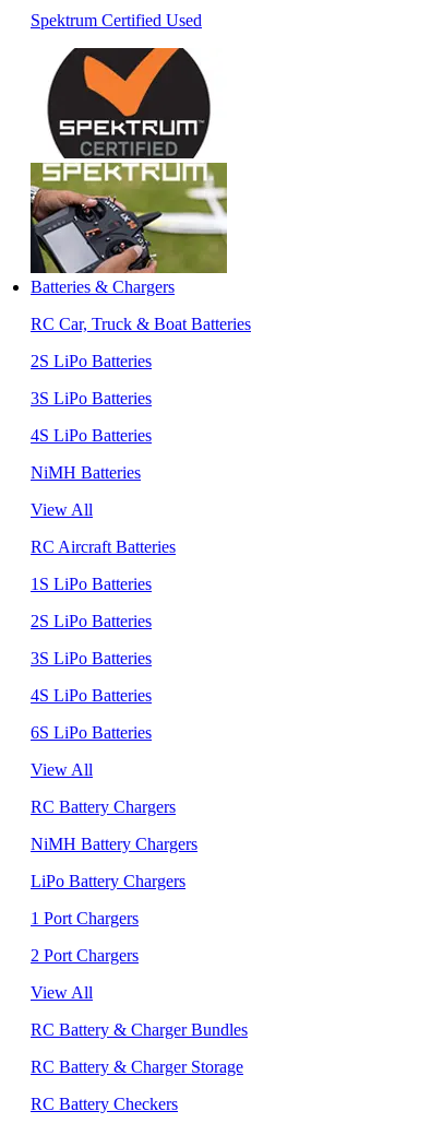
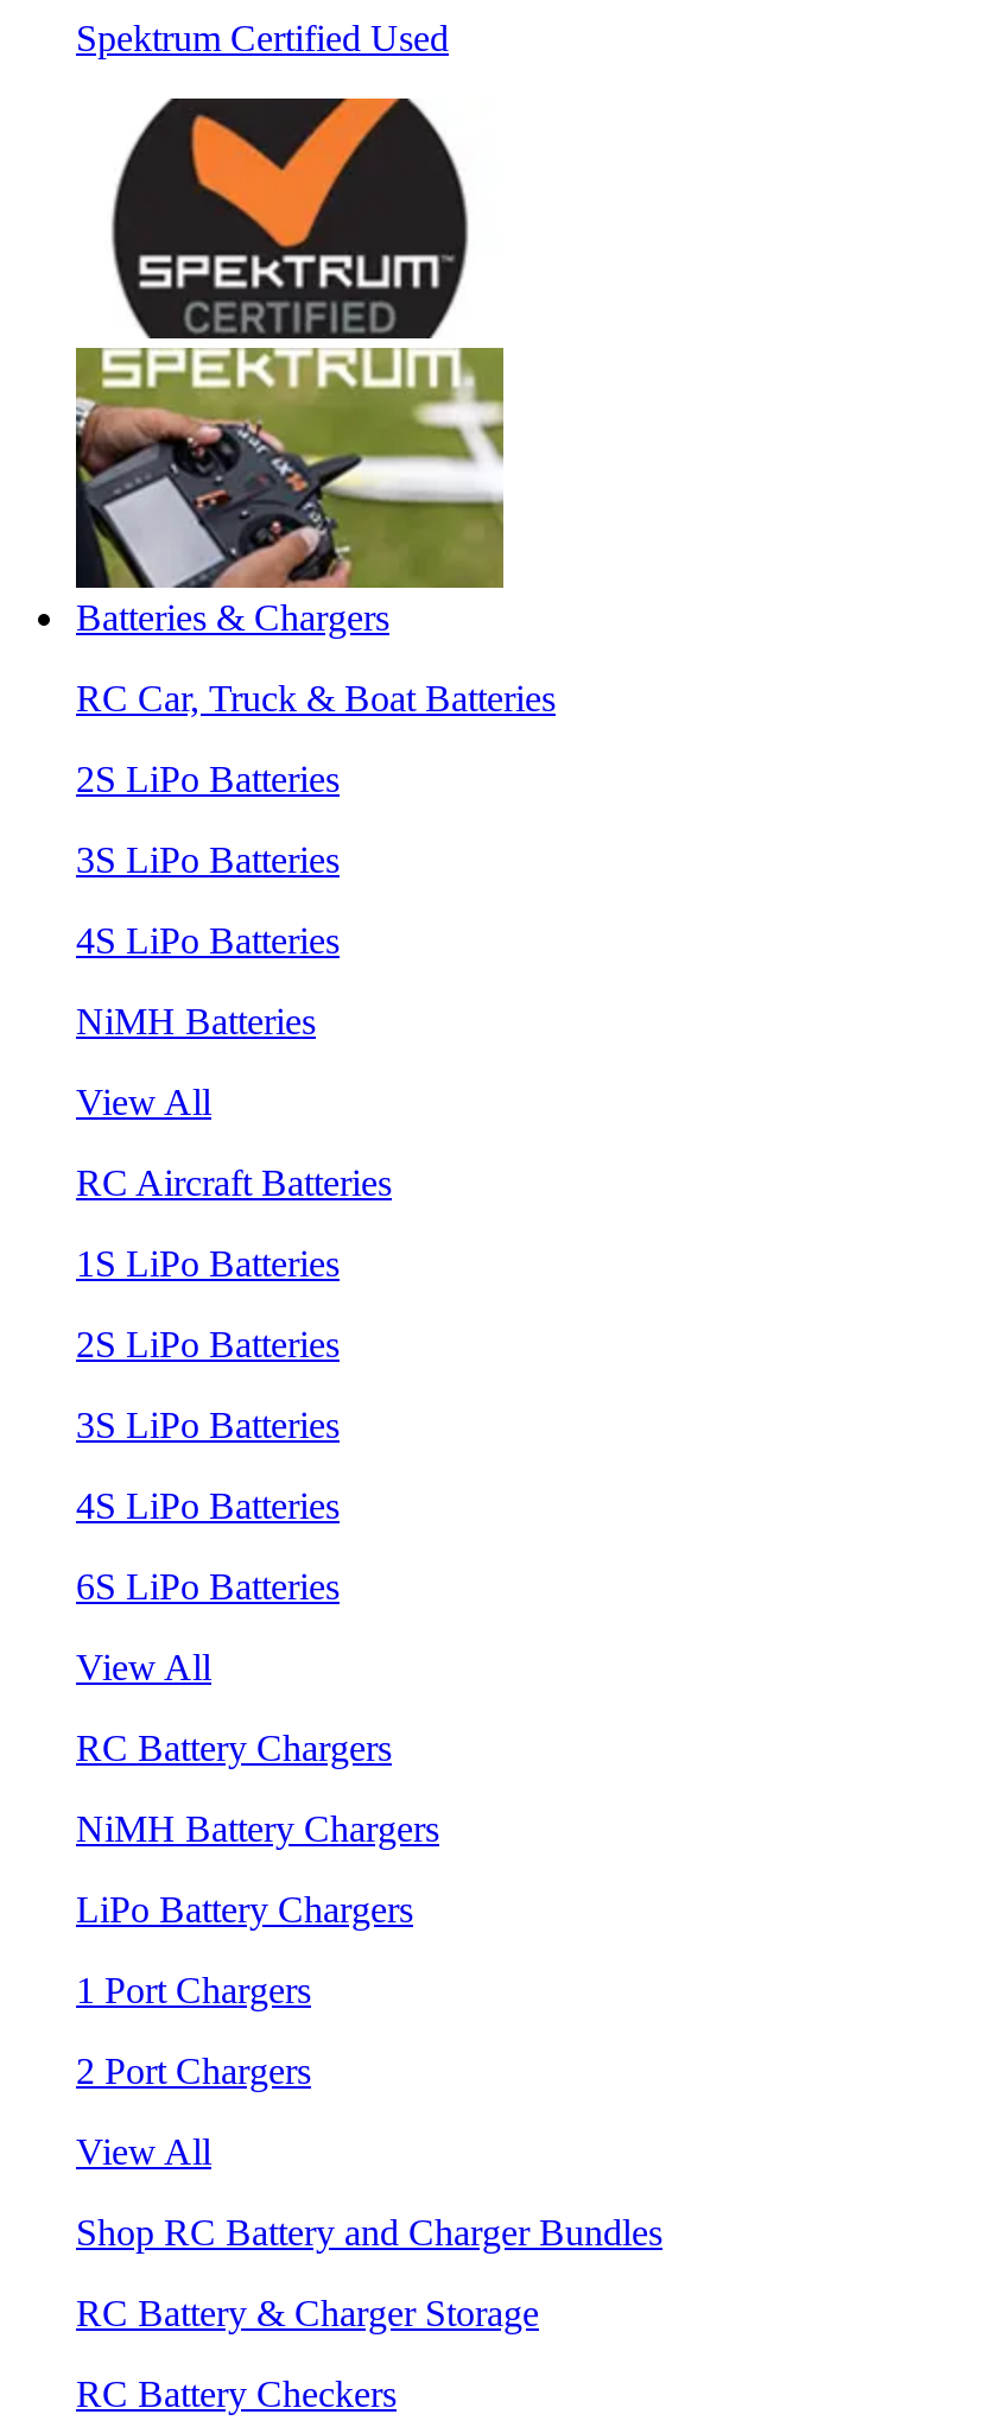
- RC Battery & Charger Bundles
+ Shop RC Battery and Charger Bundles
